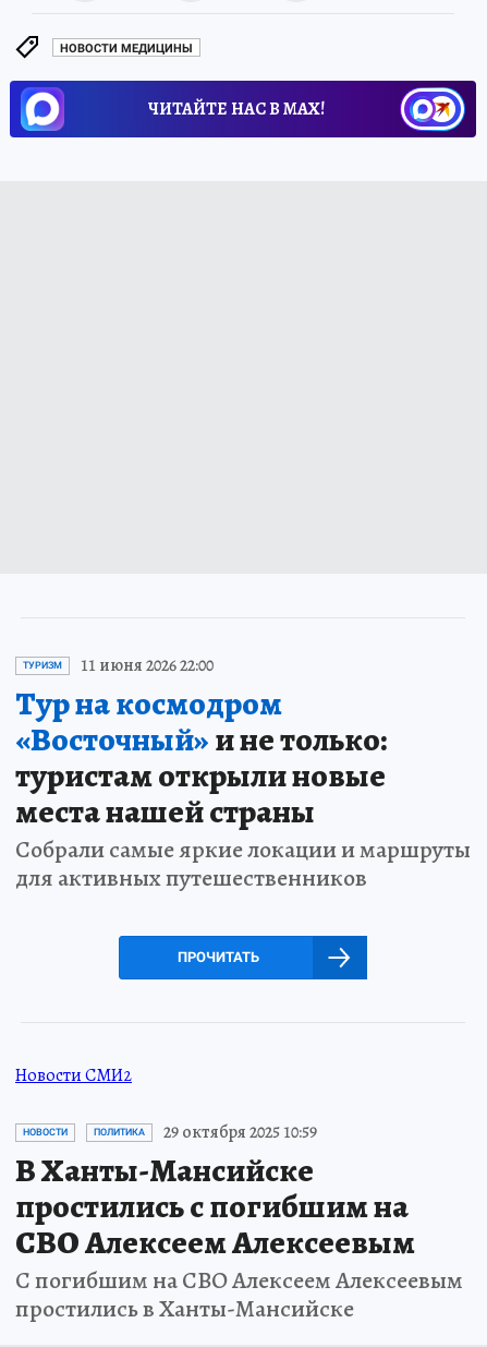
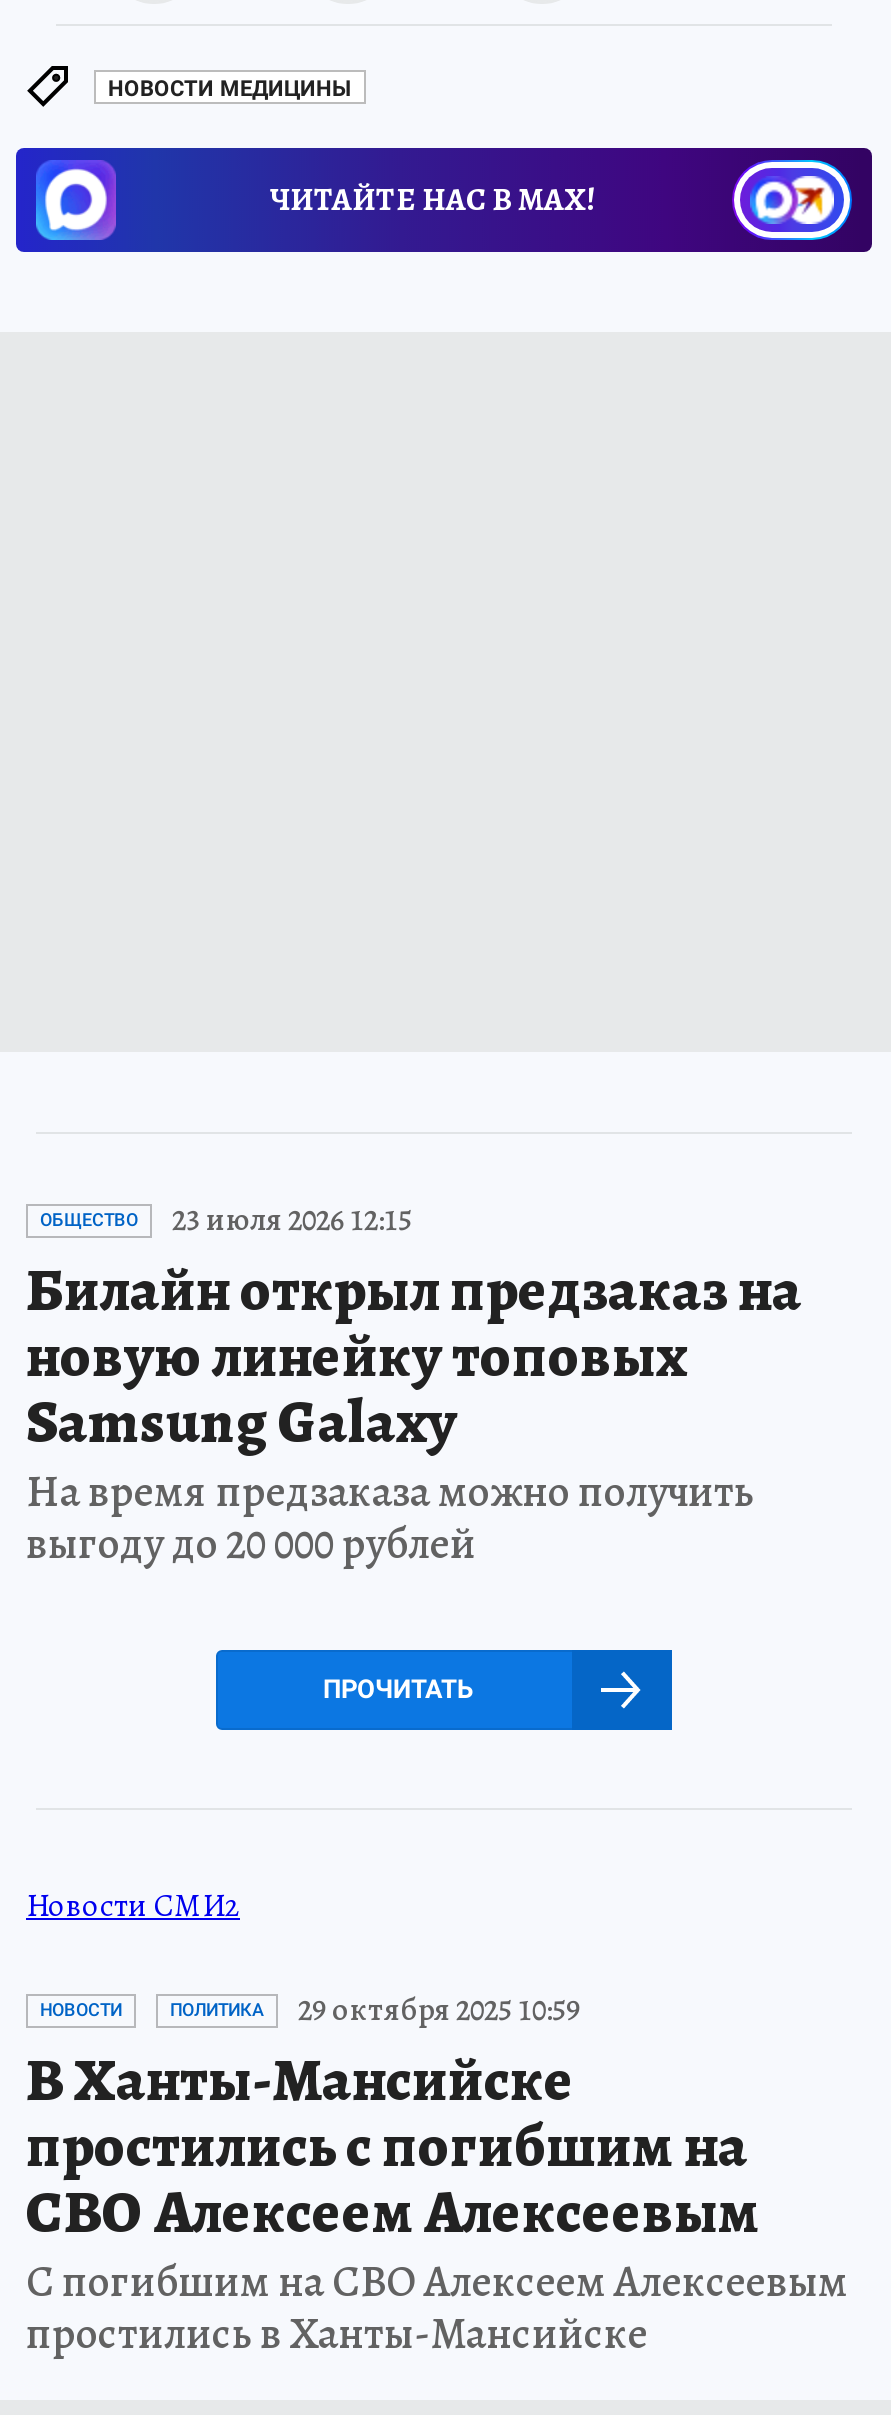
- ТУРИЗМ
- 11 июня 2026 22:00
- Тур на космодром
- «Восточный»и не только:
- туристам открыли новые
- места нашей страны
- Собрали самые яркие локации и маршруты
- для активных путешественников
+ ОБЩЕСТВО
+ 23 июля 2026 12:15
+ Билайн открыл предзаказ на
+ новую линейку топовых
+ Samsung Galaxy
+ На время предзаказа можно получить
+ выгоду до 20 000 рублей
